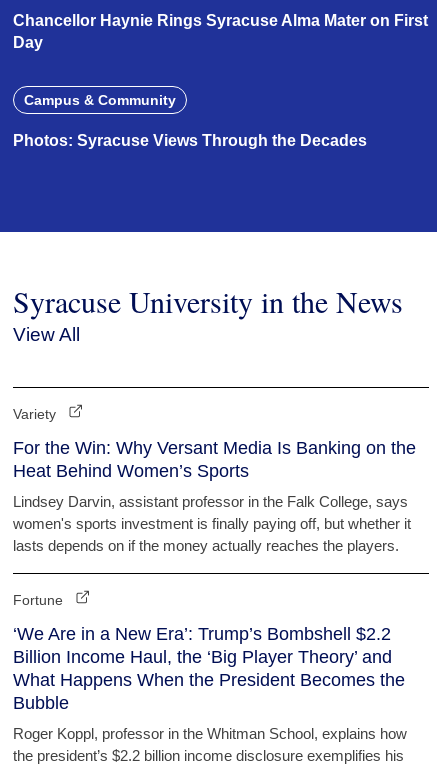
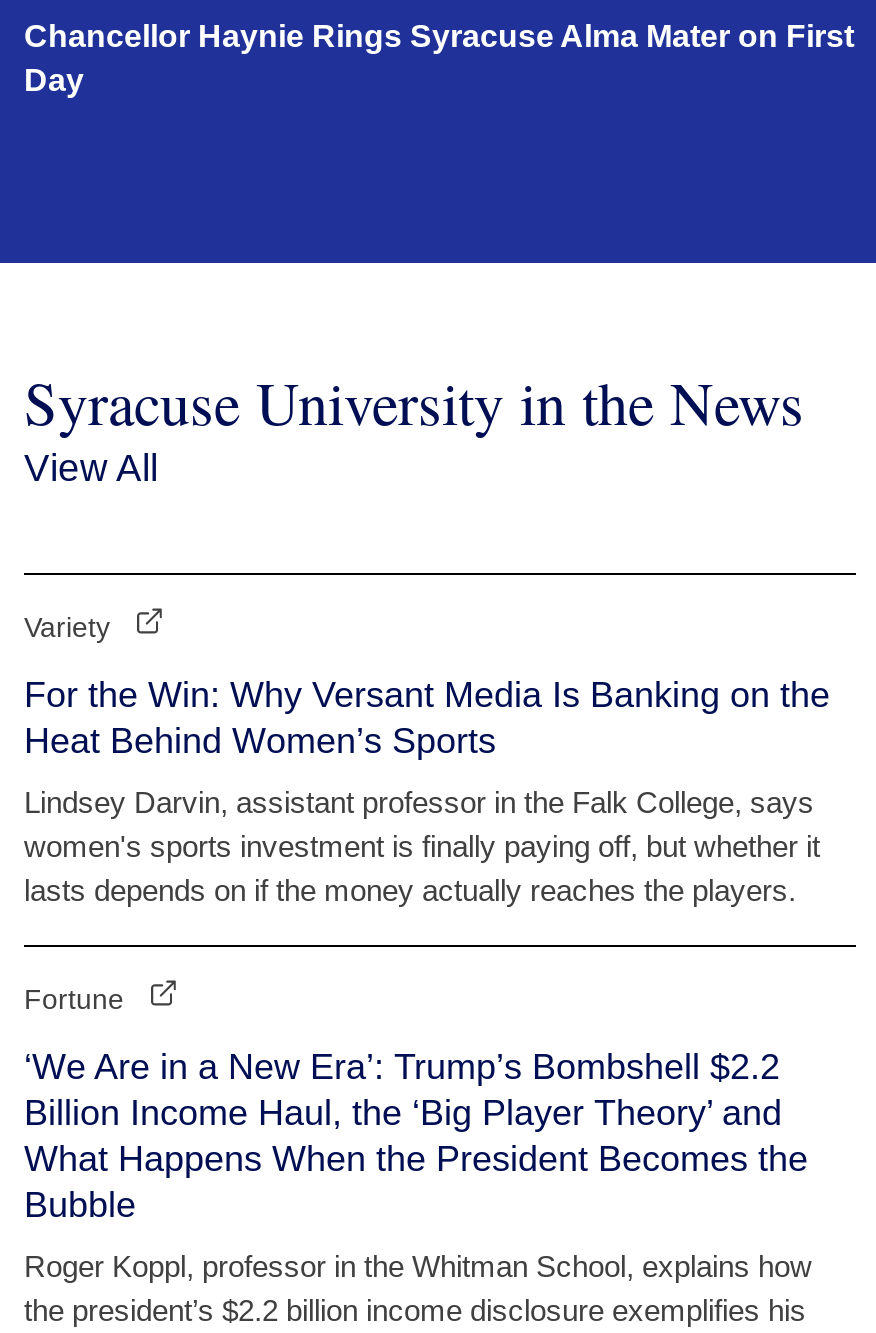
- Campus & Community
- Photos: Syracuse Views Through the Decades
